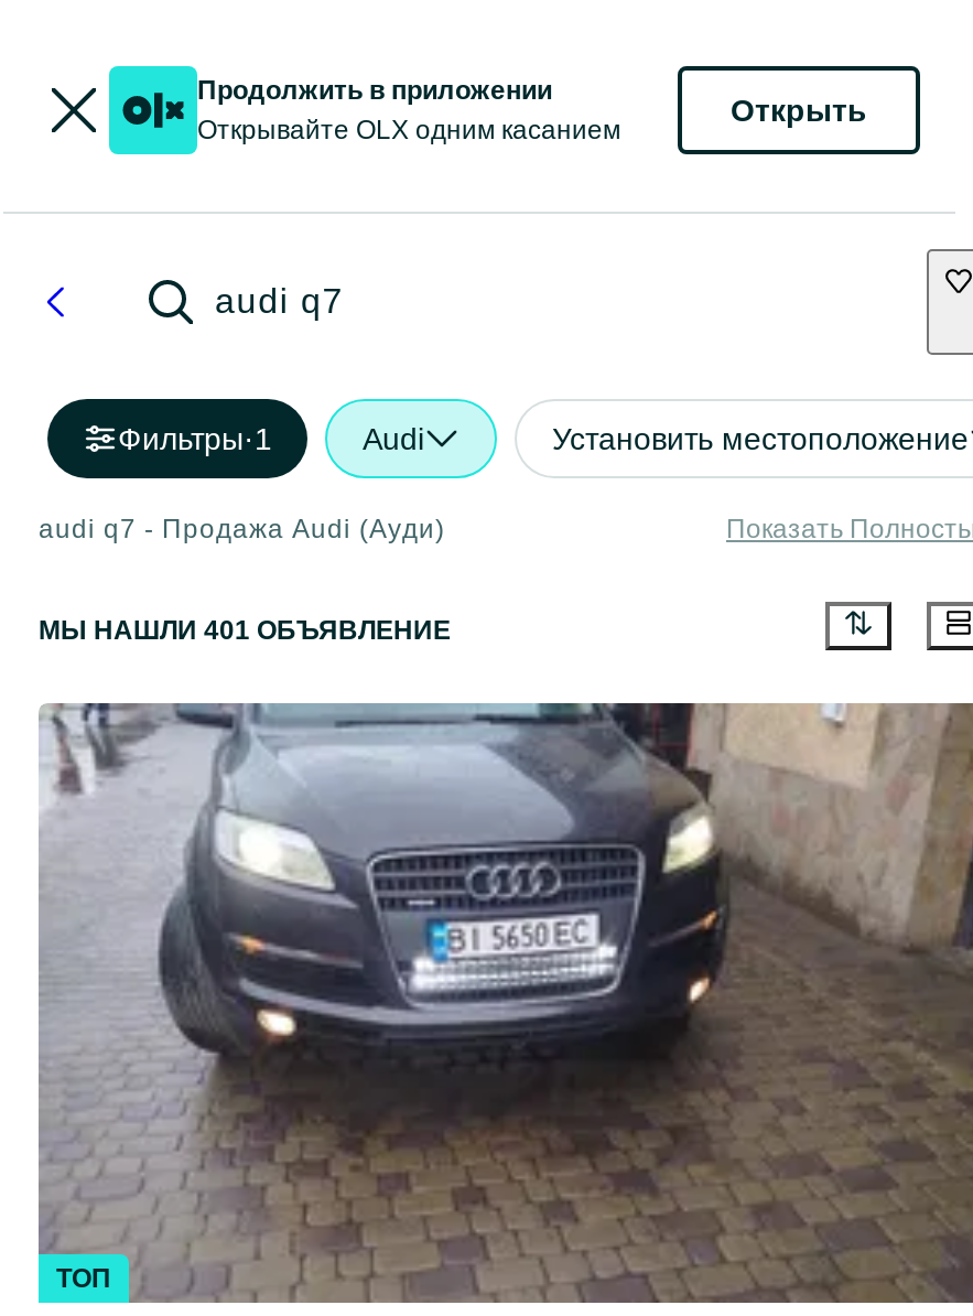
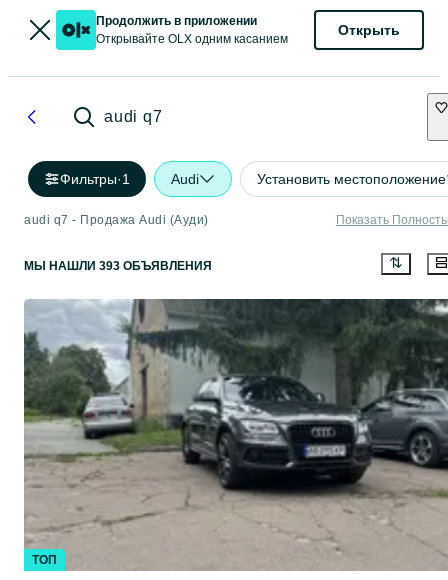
- МЫ НАШЛИ 401 ОБЪЯВЛЕНИЕ
+ МЫ НАШЛИ 393 ОБЪЯВЛЕНИЯ

- [image]
+ [image]
